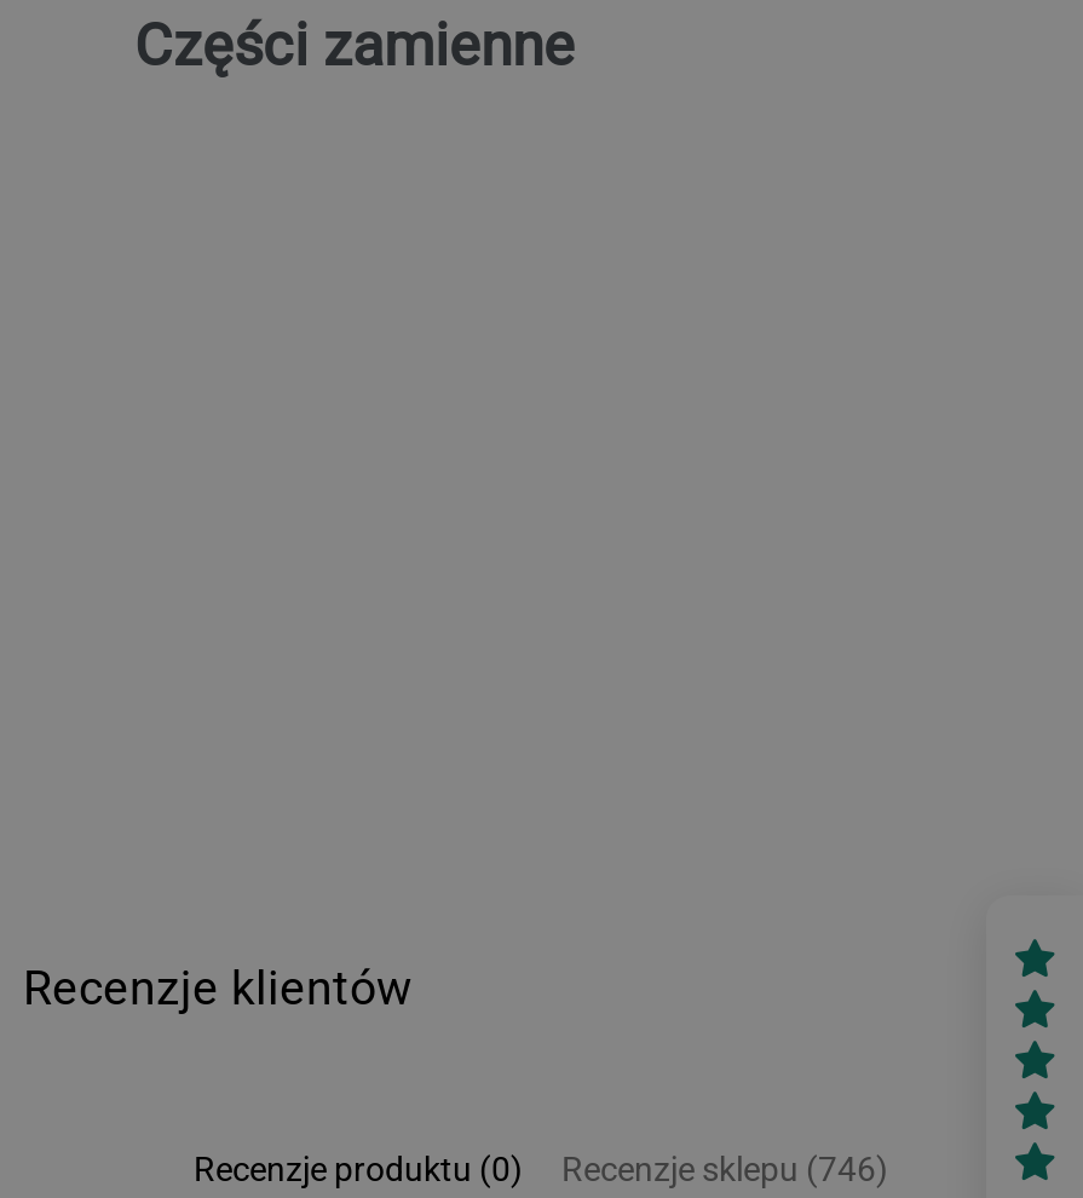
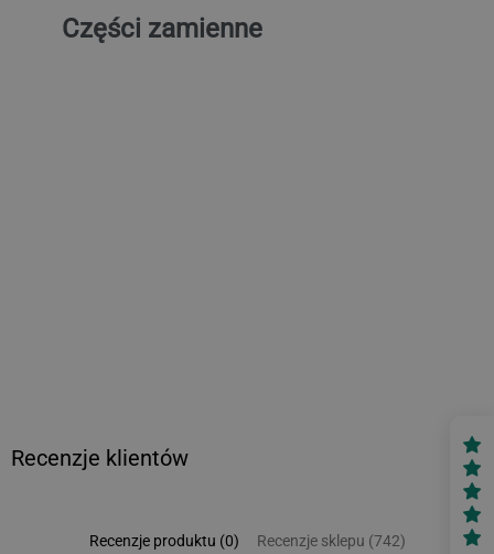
- Recenzje sklepu (746)
+ Recenzje sklepu (742)
